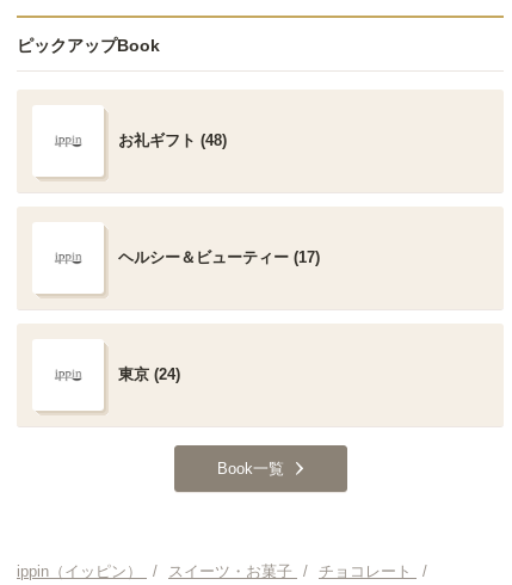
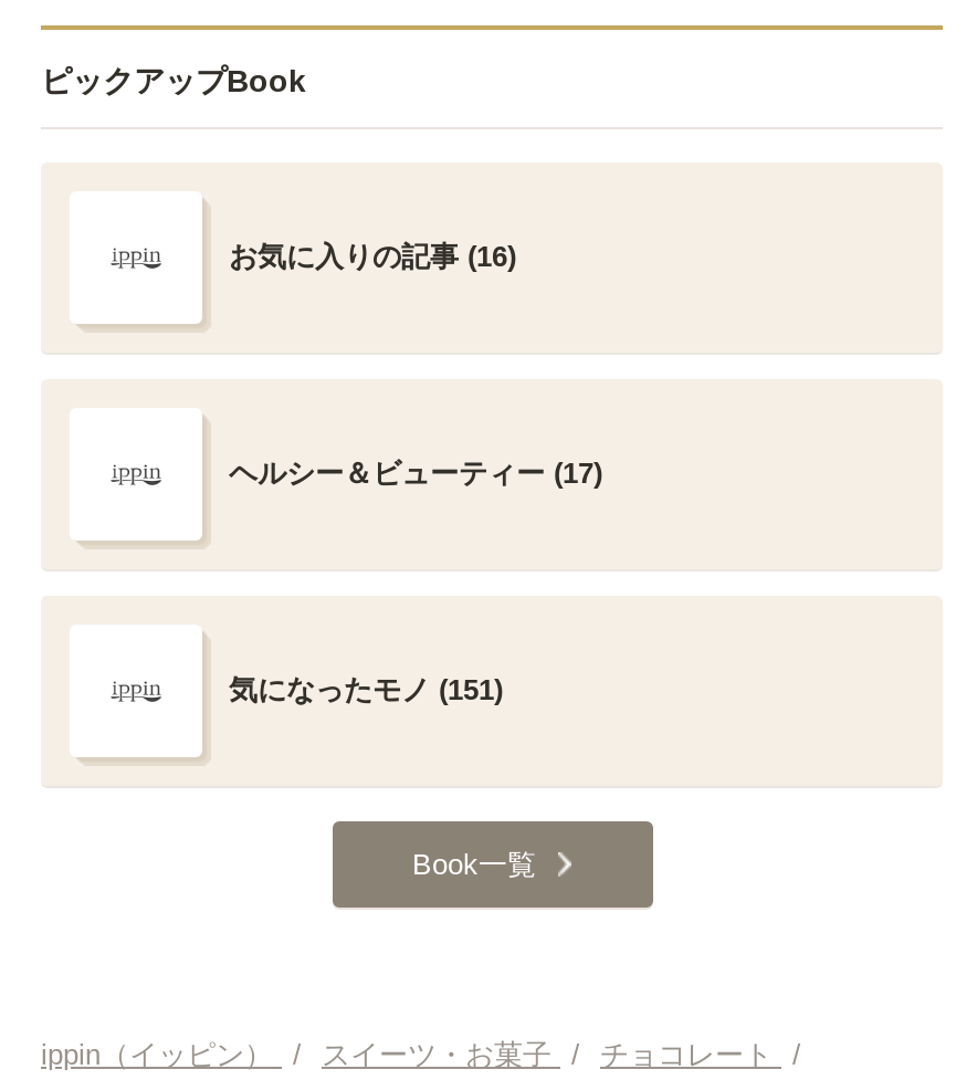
- お礼ギフト (48)
+ お気に入りの記事 (16)

- 東京 (24)
+ 気になったモノ (151)
